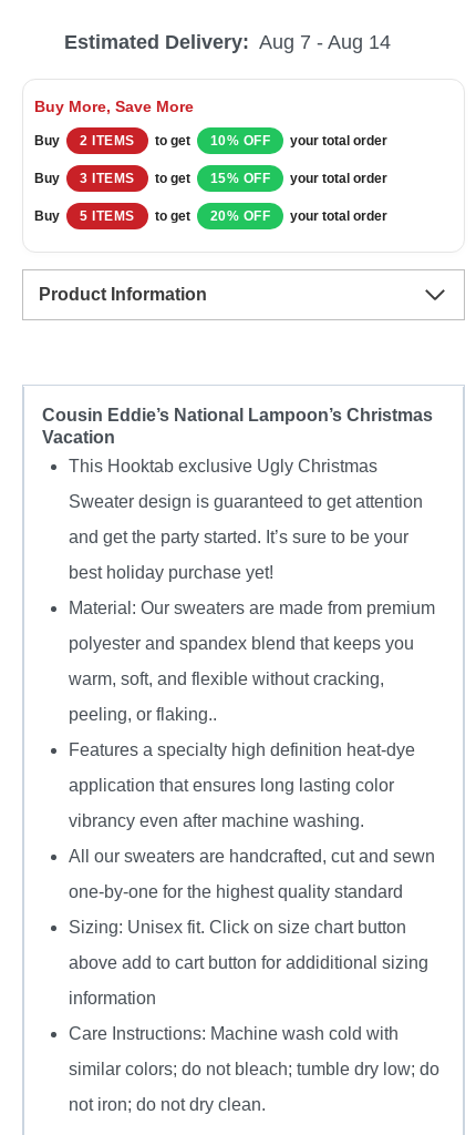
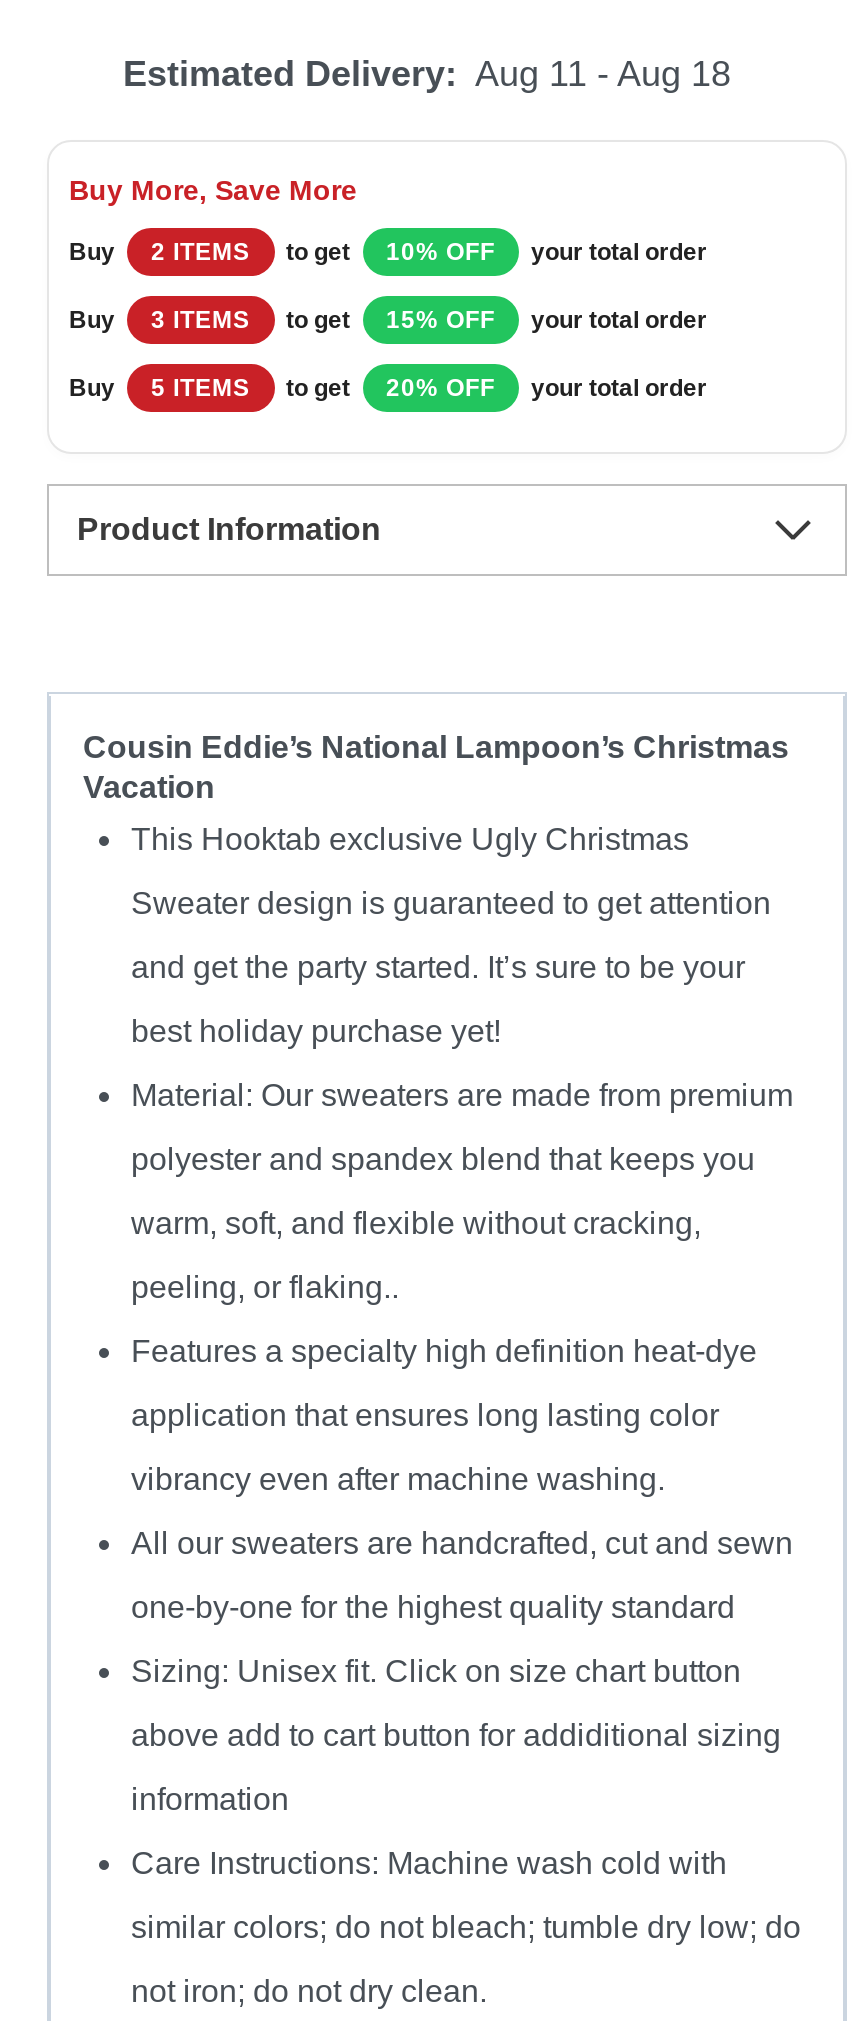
- Estimated Delivery: Aug 7 - Aug 14
+ Estimated Delivery: Aug 11 - Aug 18
